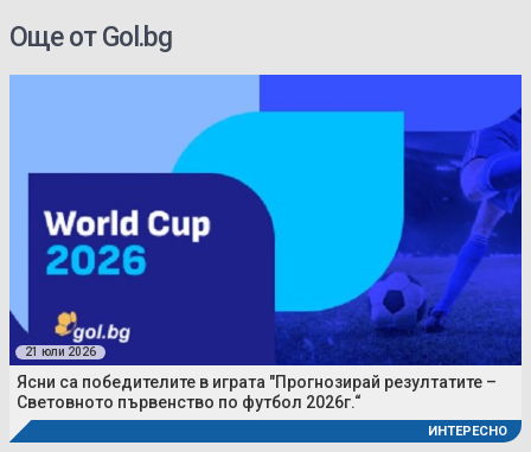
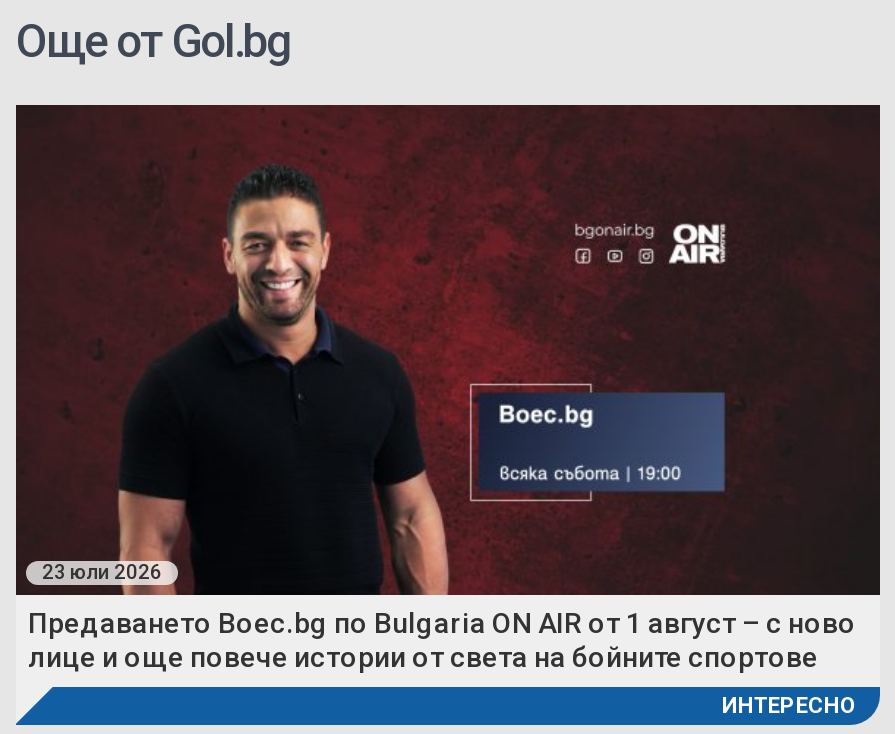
- [image]
- 21 юли 2026
+ [image]
+ 23 юли 2026

- Ясни са победителите в играта "Прогнозирай резултатите –
- Световното първенство по футбол 2026г.“
+ Предаването Boec.bg по Bulgaria ON AIR от 1 август – с ново
+ лице и още повече истории от света на бойните спортове
